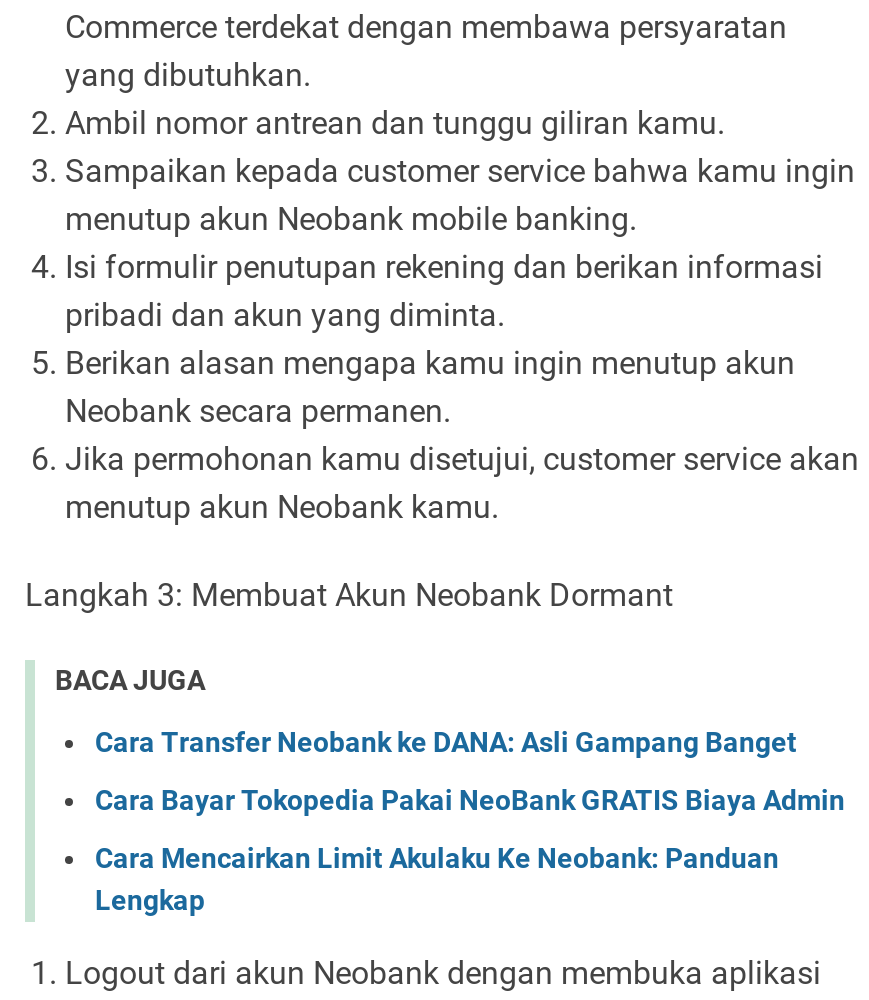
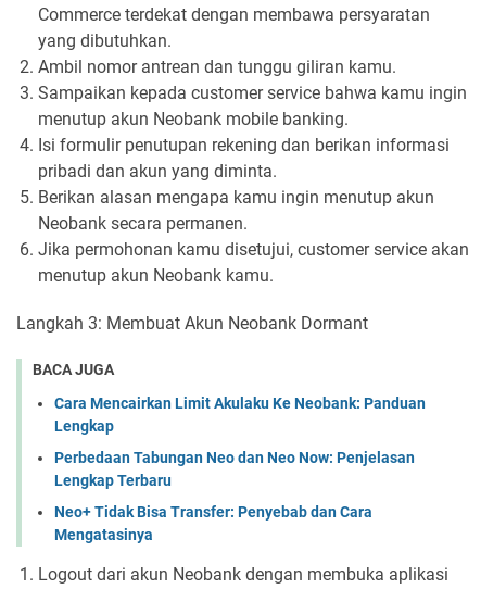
- Cara Transfer Neobank ke DANA: Asli Gampang Banget
- Cara Bayar Tokopedia Pakai NeoBank GRATIS Biaya Admin

moved up: Cara Mencairkan Limit Akulaku Ke Neobank: Panduan | Lengkap

+ Perbedaan Tabungan Neo dan Neo Now: Penjelasan
+ Lengkap Terbaru
+ Neo+ Tidak Bisa Transfer: Penyebab dan Cara
+ Mengatasinya
